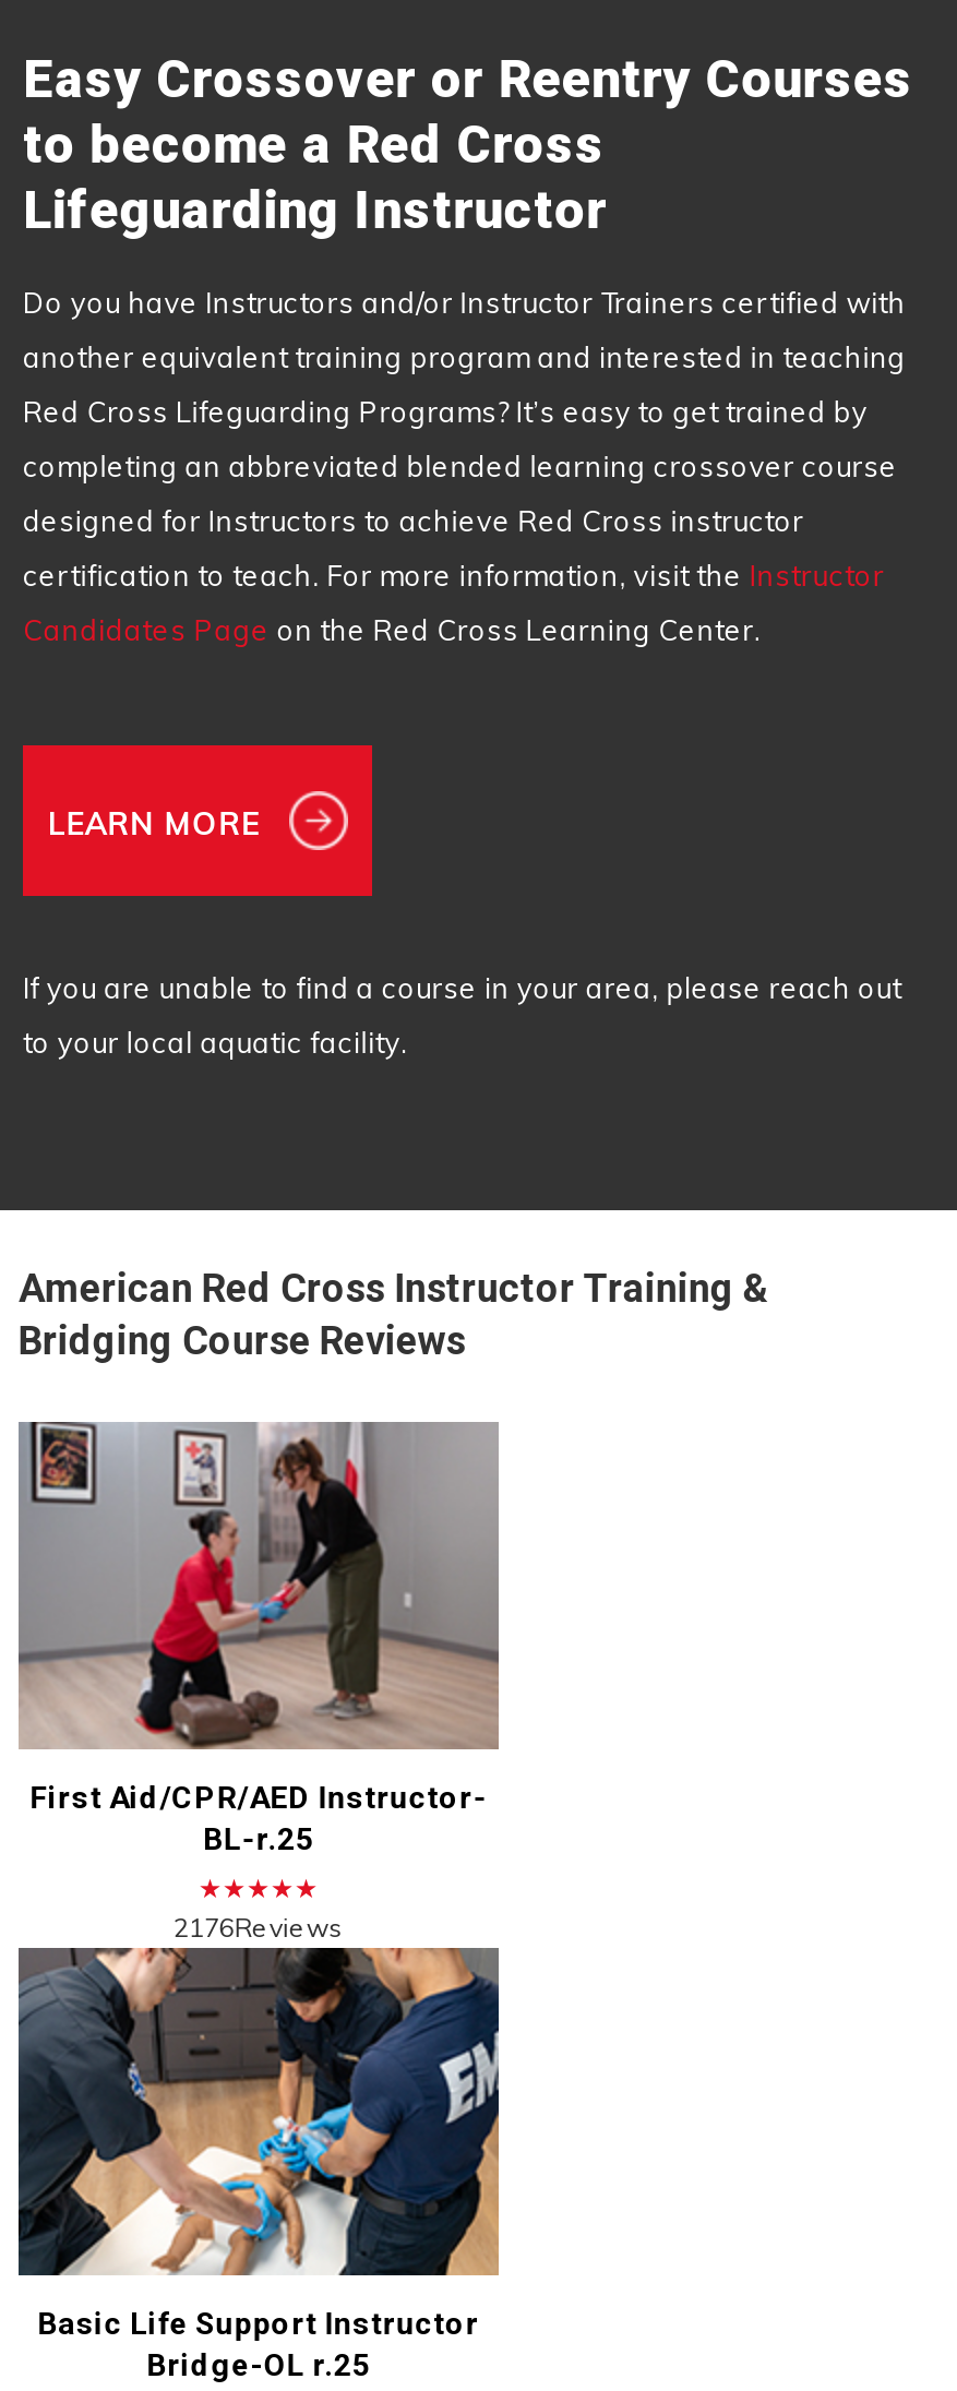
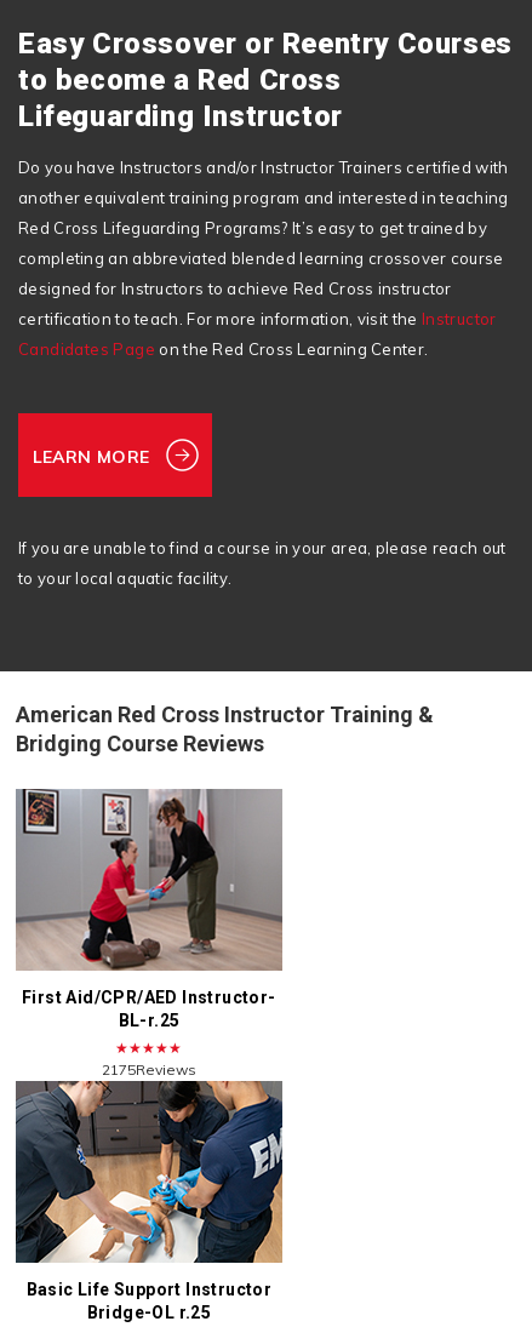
- 2176Reviews
+ 2175Reviews
